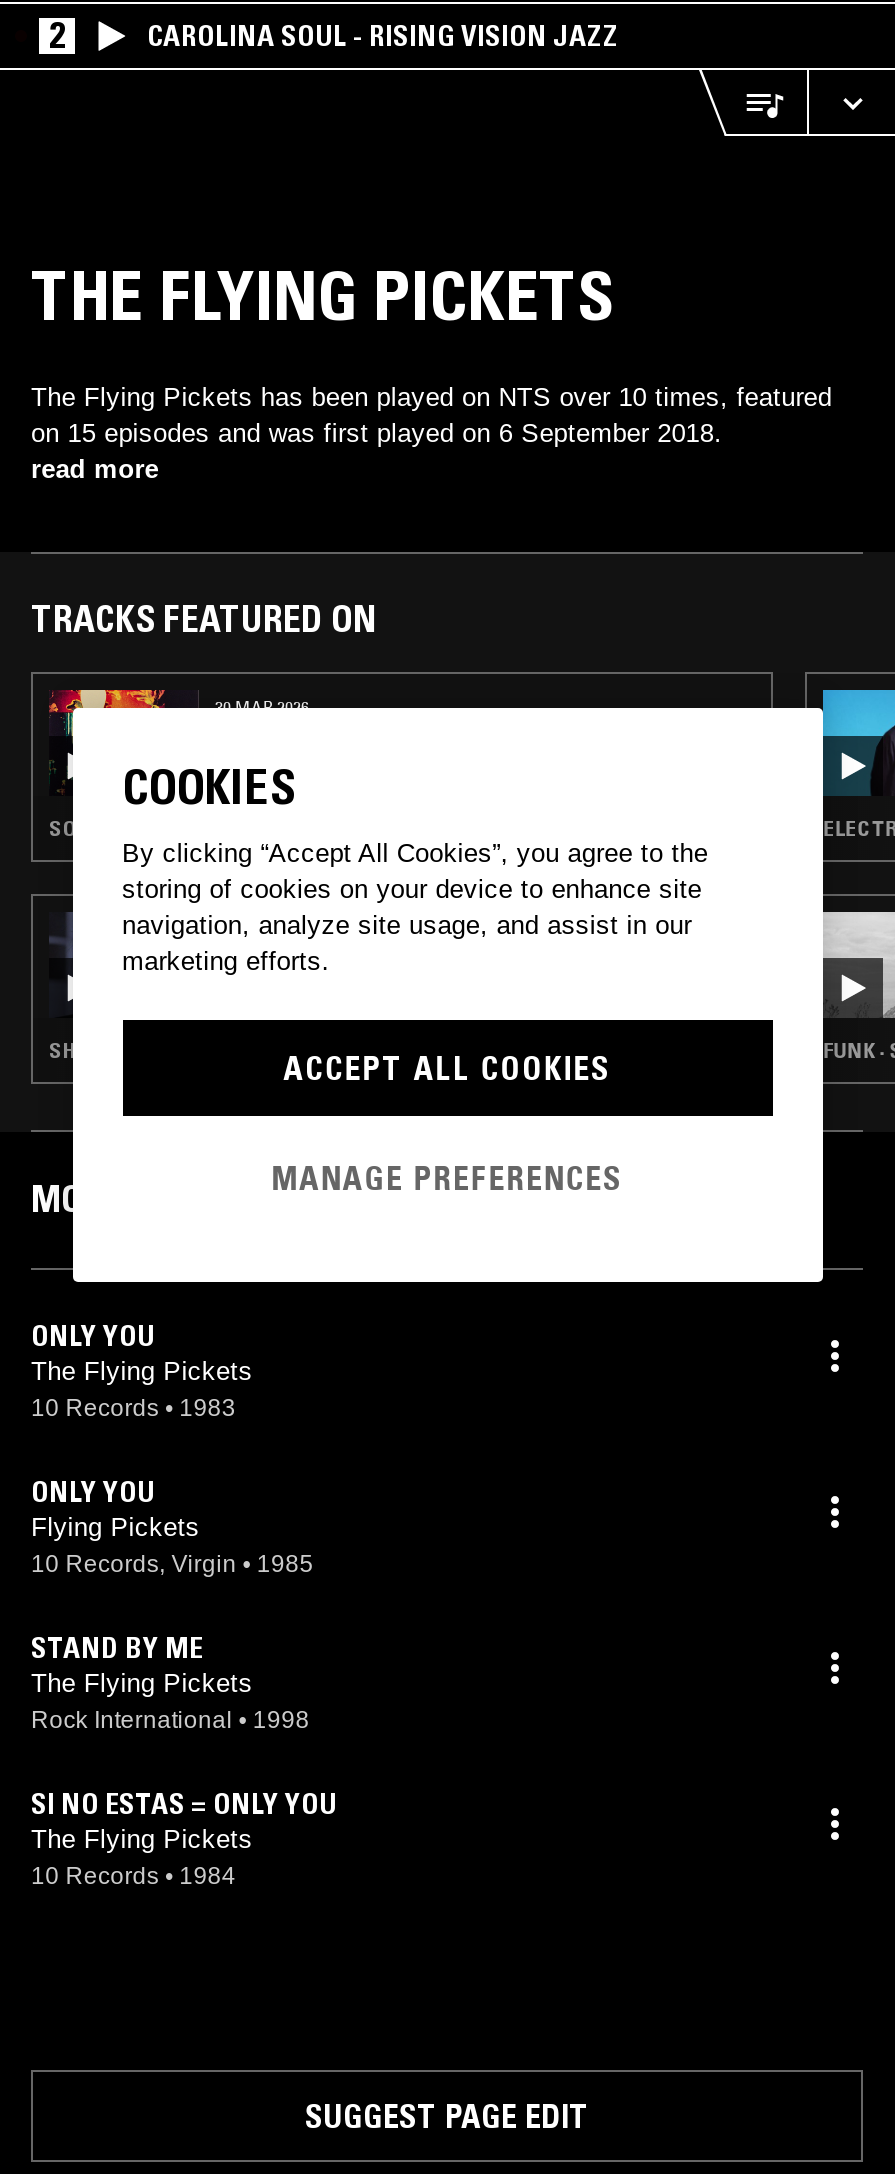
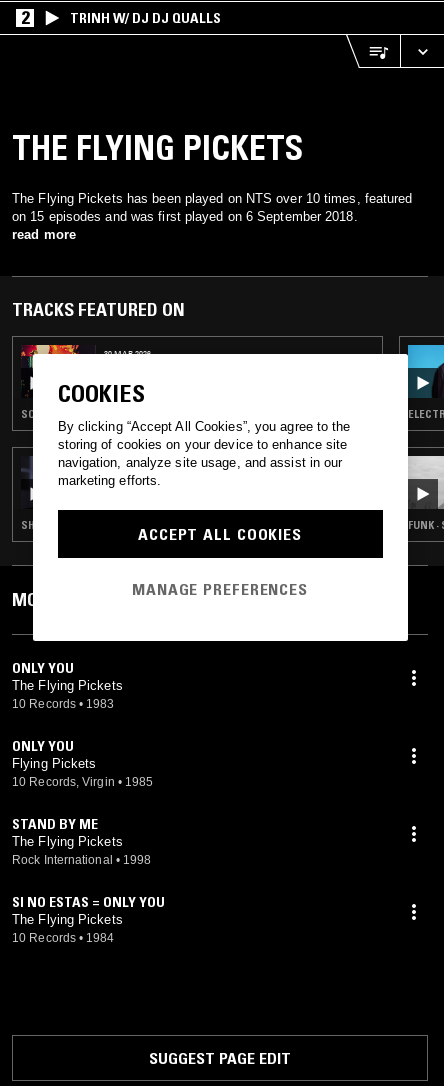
- CAROLINA SOUL - RISING VISION JAZZ
+ TRINH W/ DJ DJ QUALLS
